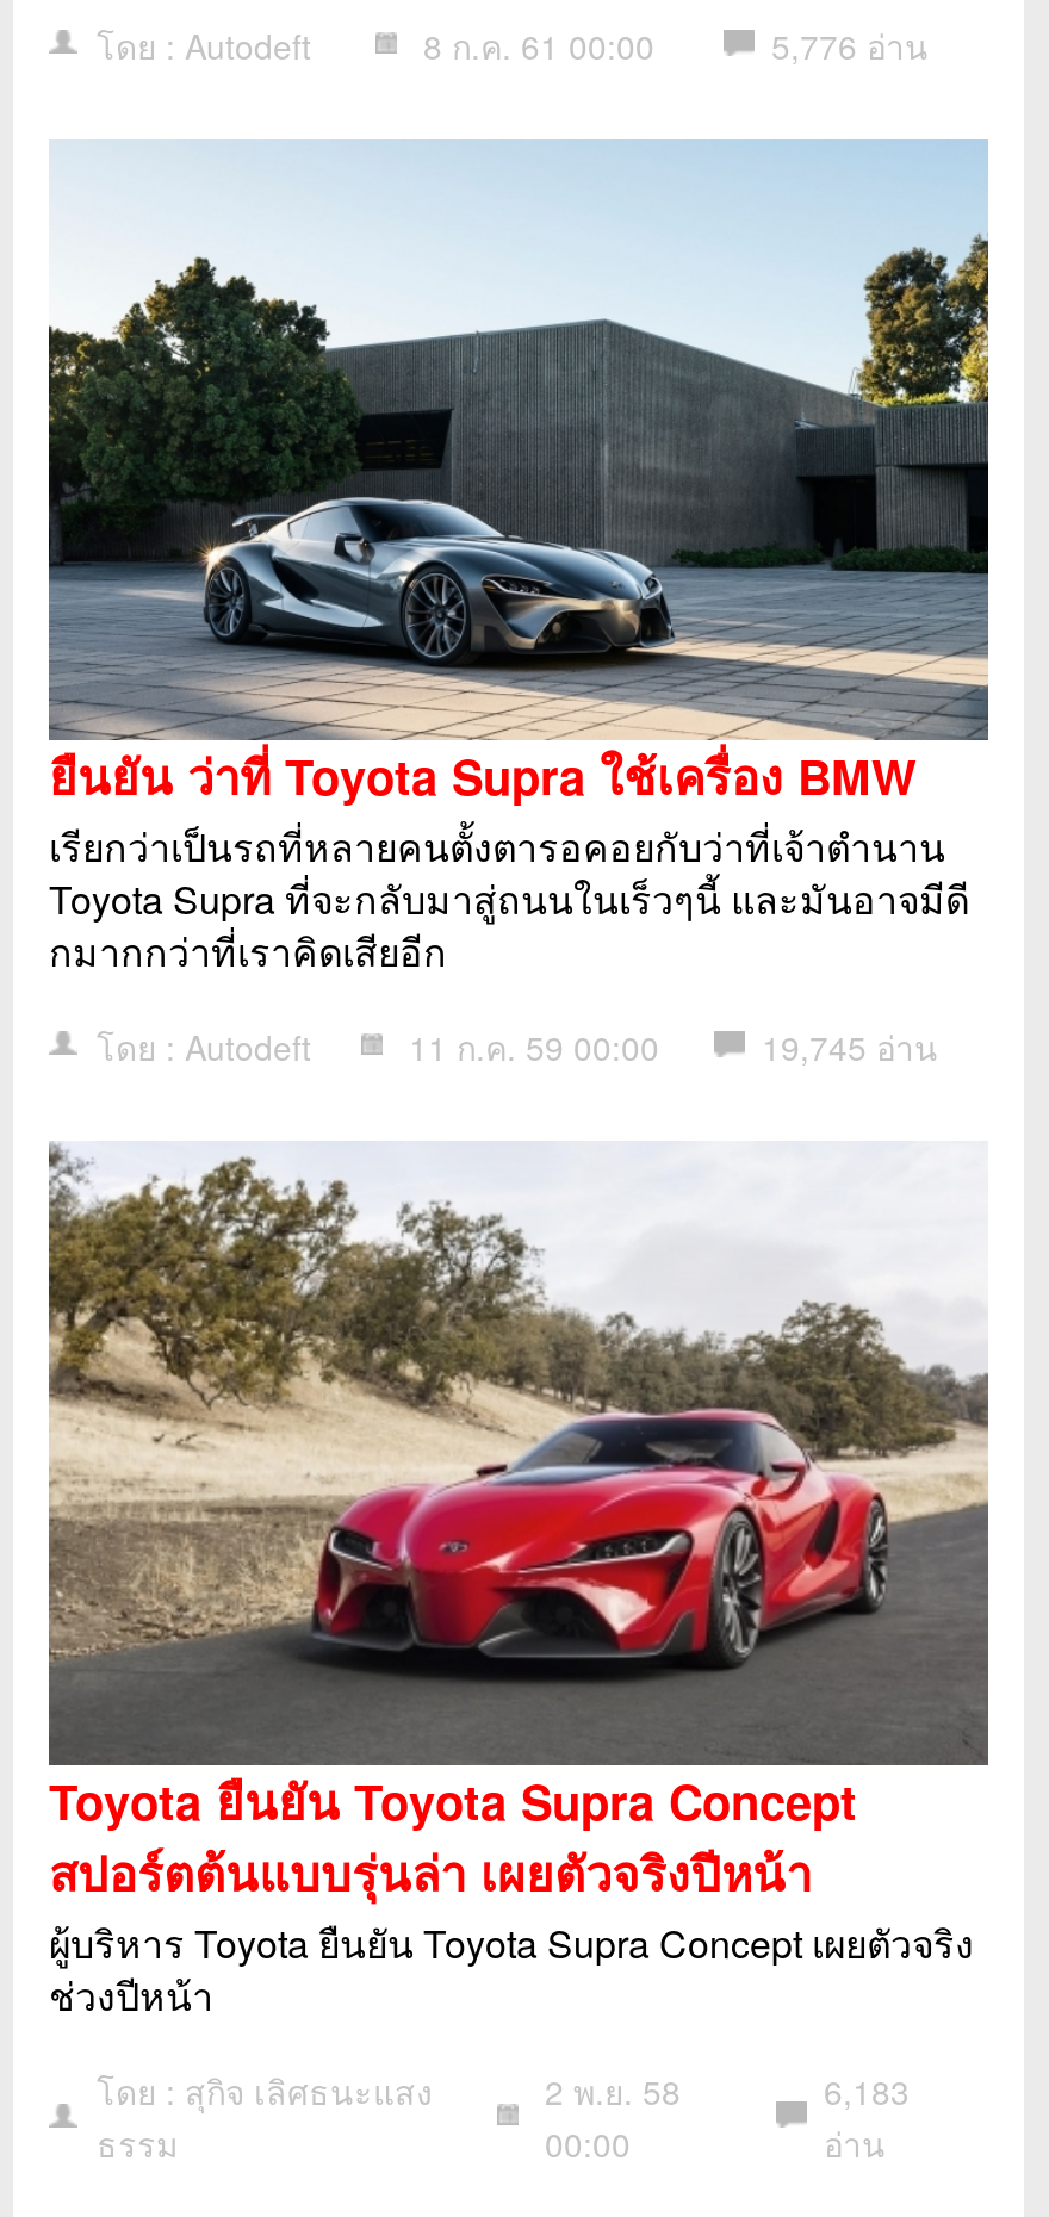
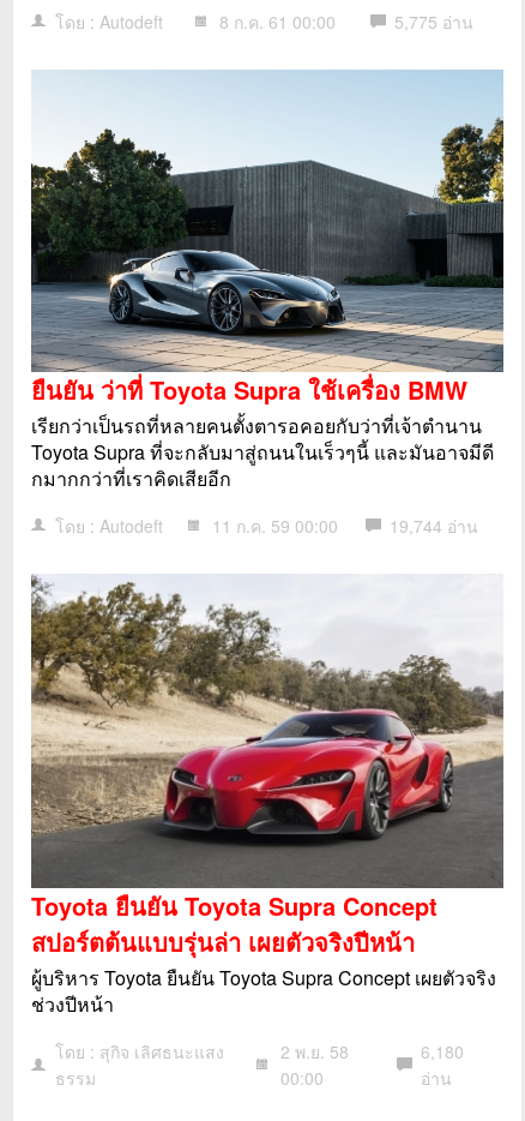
- 5,776 อ่าน
+ 5,775 อ่าน

- 19,745 อ่าน
+ 19,744 อ่าน

- 6,183
+ 6,180
